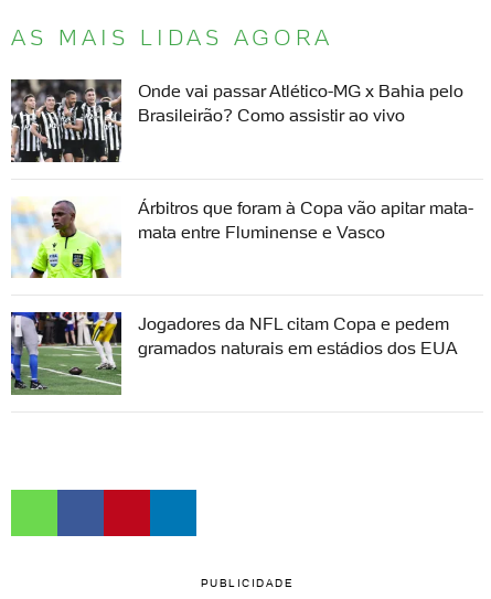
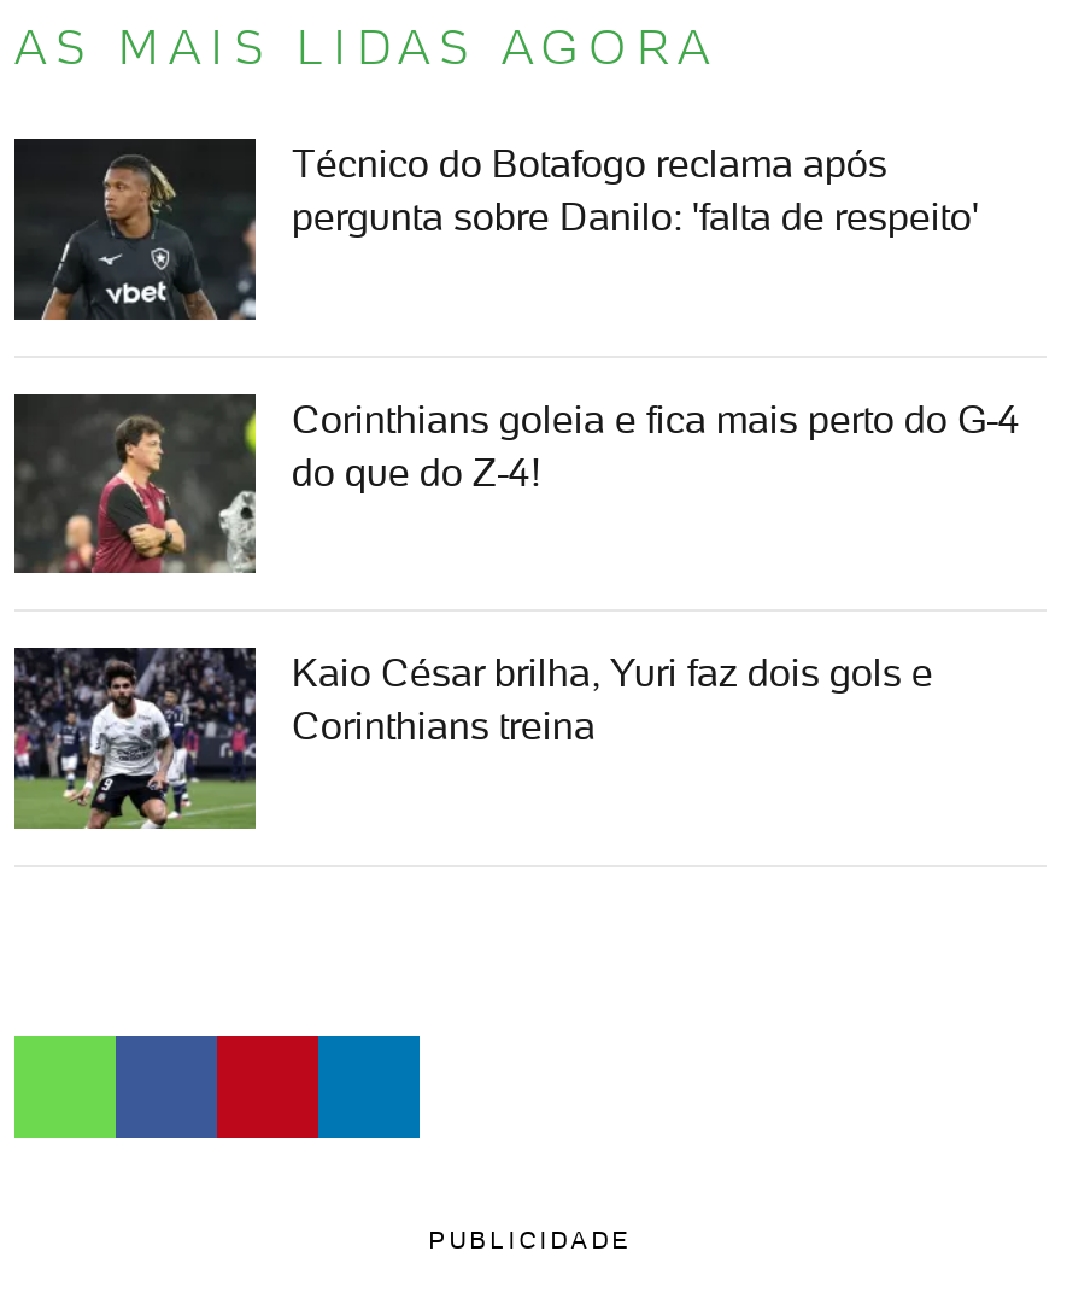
- [image]
- Onde vai passar Atlético-MG x Bahia pelo
- Brasileirão? Como assistir ao vivo
+ [image]
+ Técnico do Botafogo reclama após
+ pergunta sobre Danilo: 'falta de respeito'

- [image]
- Árbitros que foram à Copa vão apitar mata-
- mata entre Fluminense e Vasco
+ [image]
+ Corinthians goleia e fica mais perto do G-4
+ do que do Z-4!

- [image]
- Jogadores da NFL citam Copa e pedem
- gramados naturais em estádios dos EUA
+ [image]
+ Kaio César brilha, Yuri faz dois gols e
+ Corinthians treina
